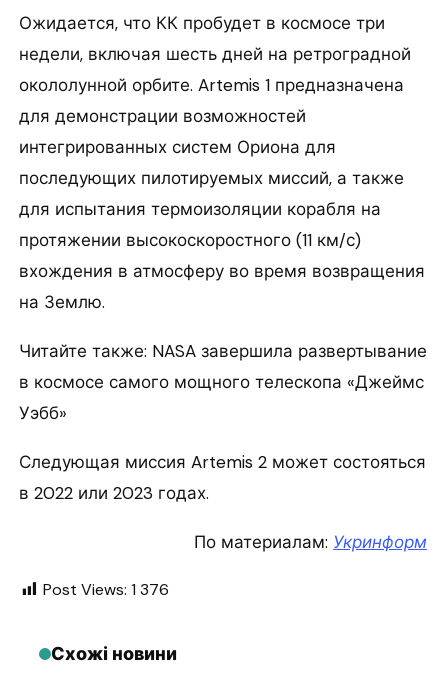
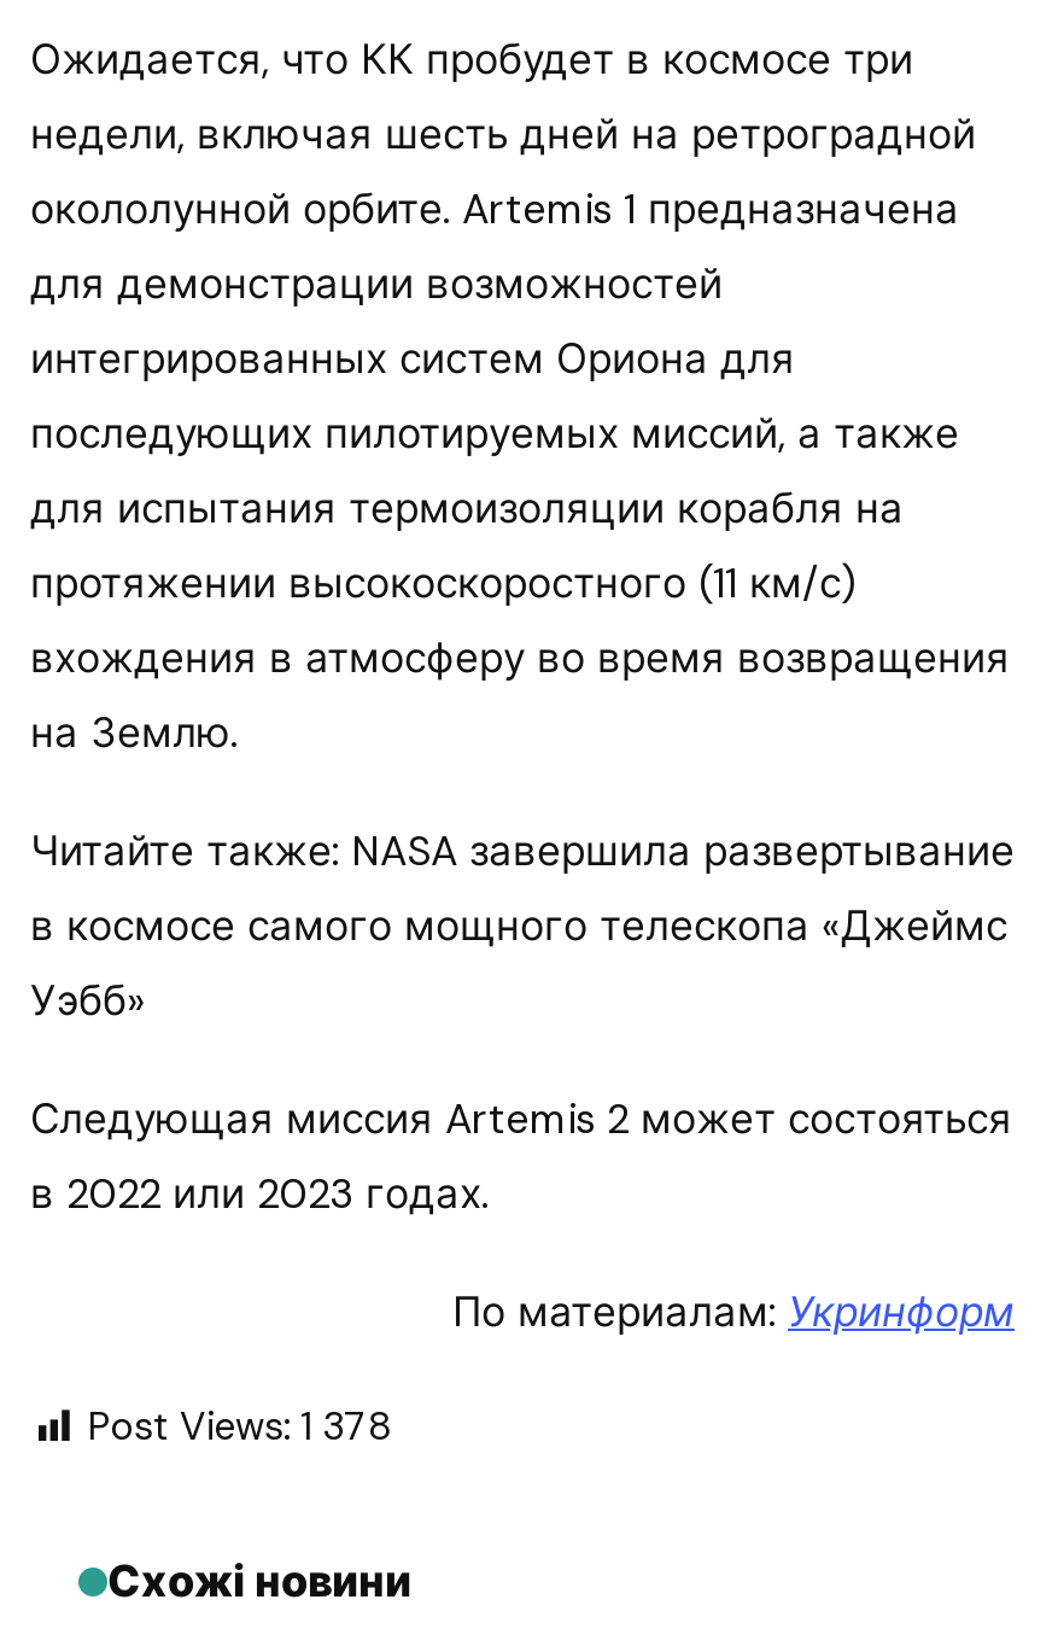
- Post Views: 1 376
+ Post Views: 1 378
